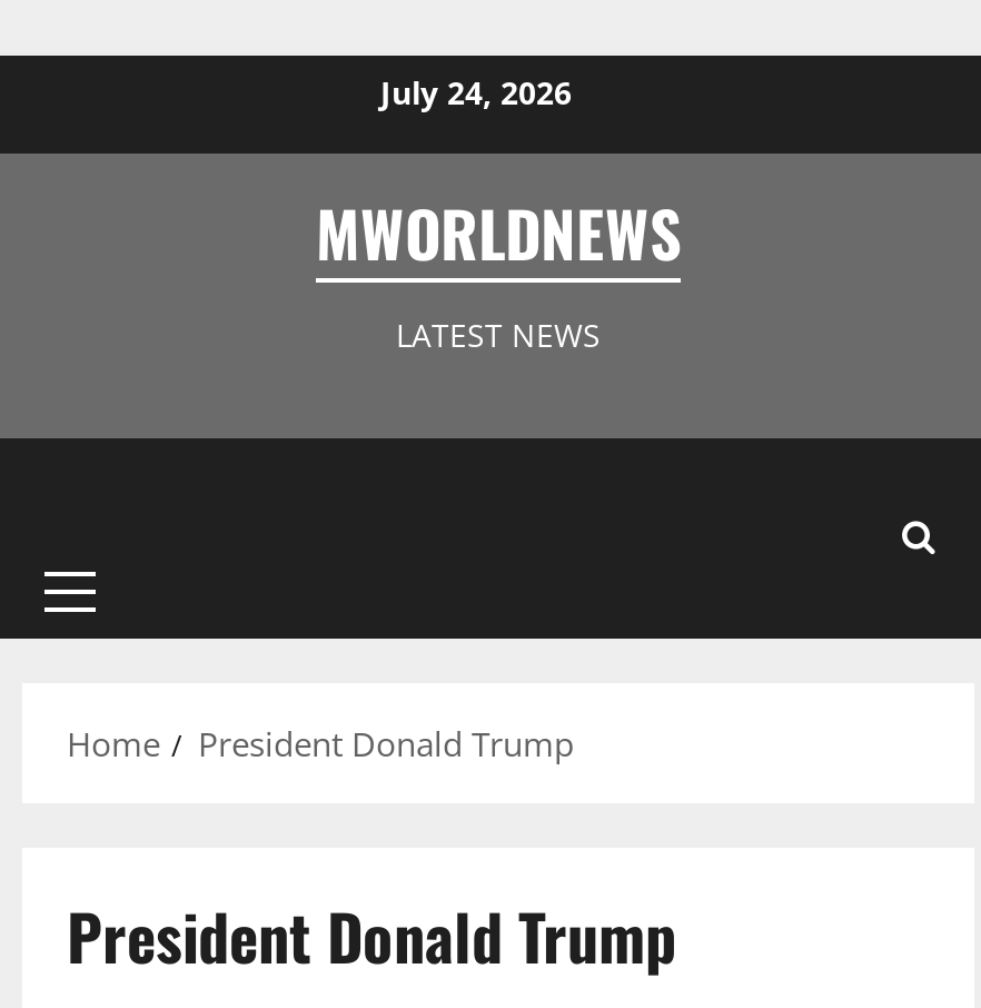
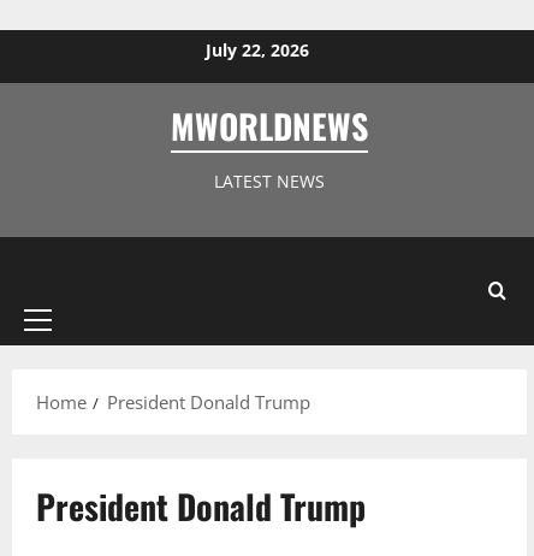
- July 24, 2026
+ July 22, 2026
